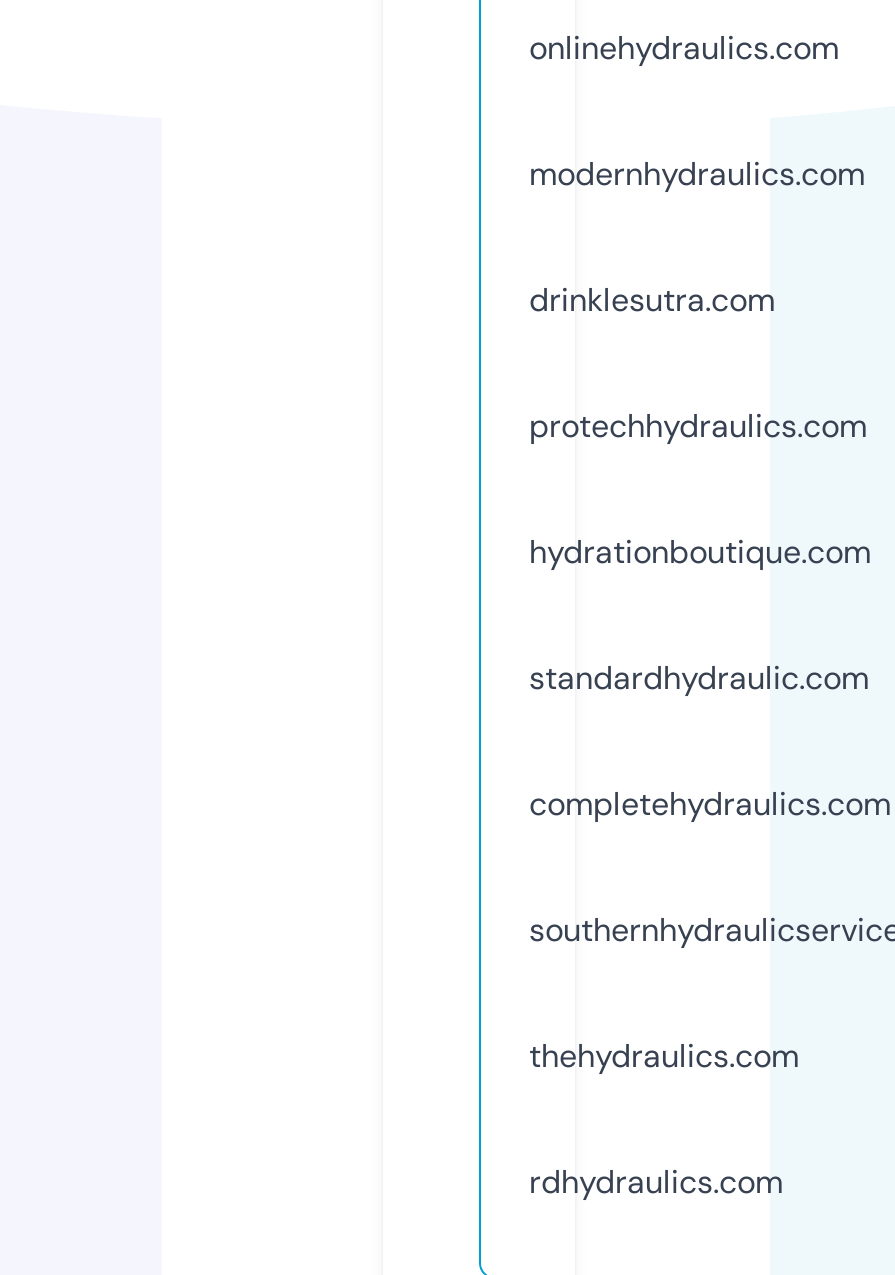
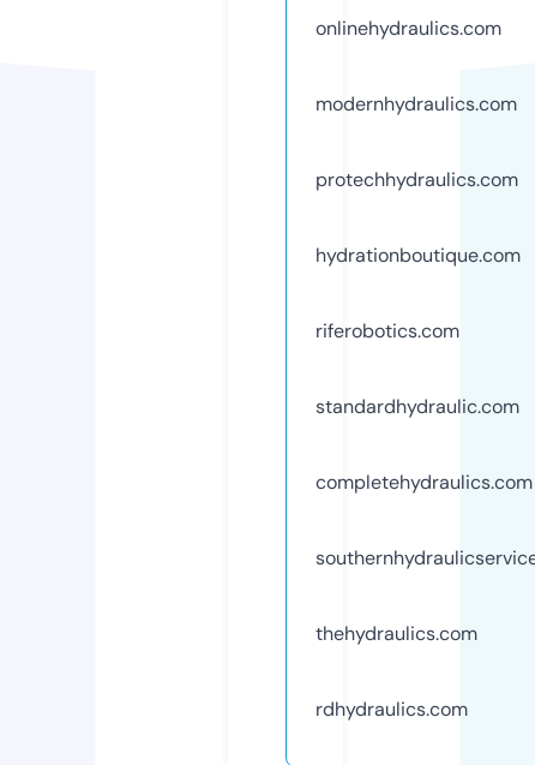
- drinklesutra.com

moved up: protechhydraulics.com | hydrationboutique.com

+ riferobotics.com
